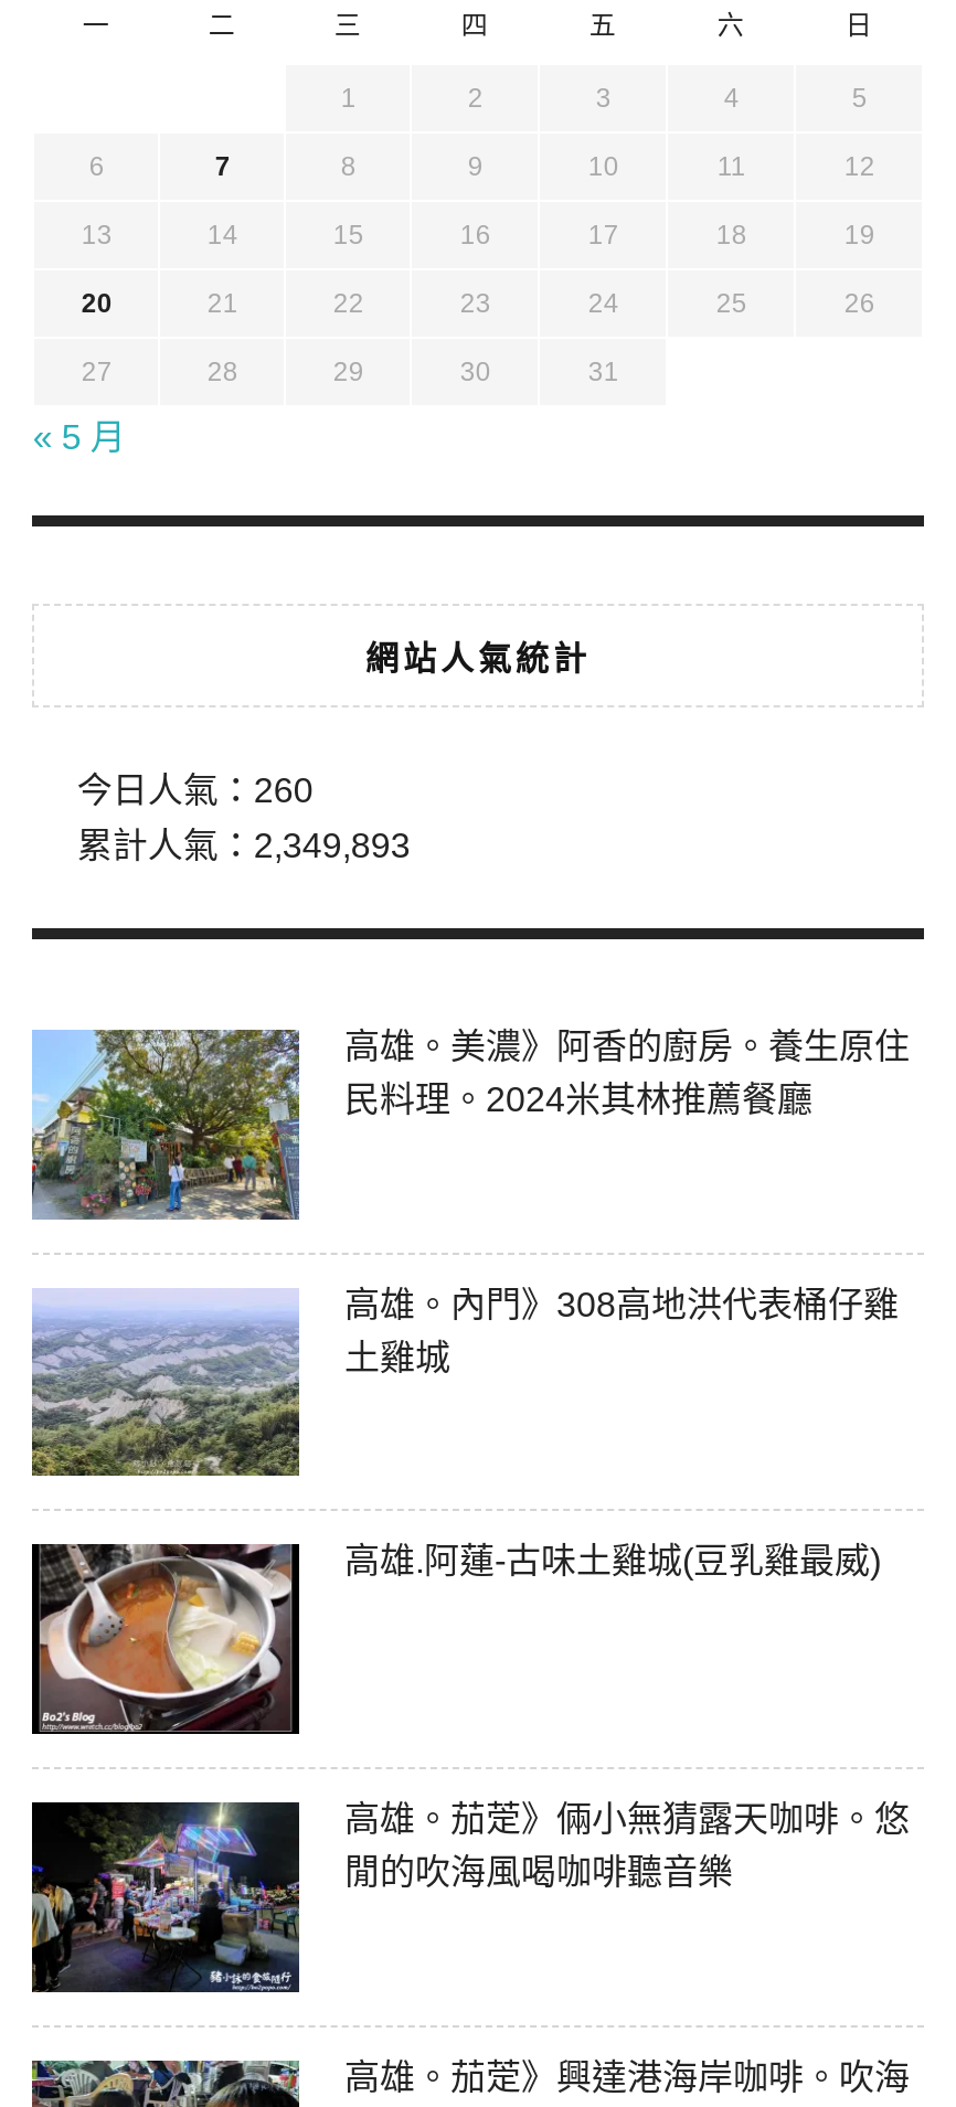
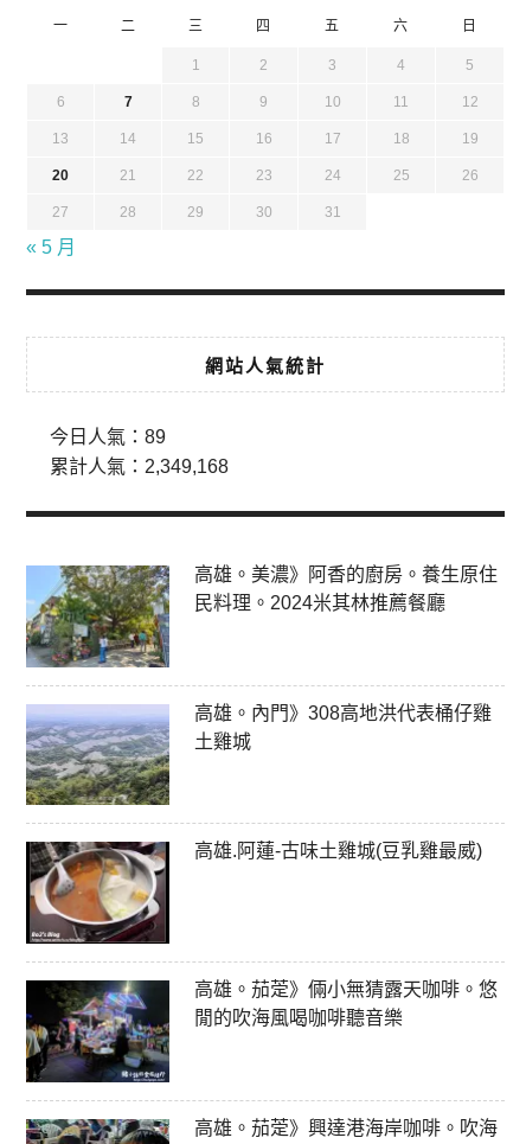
- 今日人氣：260
+ 今日人氣：89

- 累計人氣：2,349,893
+ 累計人氣：2,349,168
